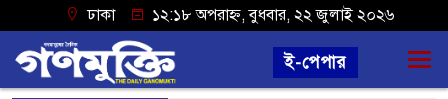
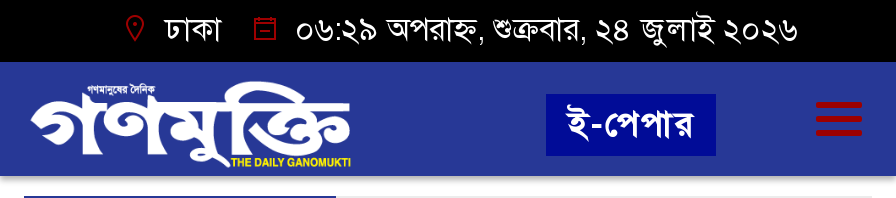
- ১২:১৮ অপরাহ্ন, বুধবার, ২২ জুলাই ২০২৬
+ ০৬:২৯ অপরাহ্ন, শুক্রবার, ২৪ জুলাই ২০২৬
